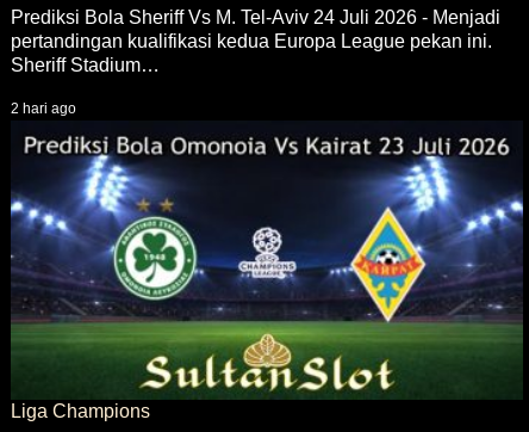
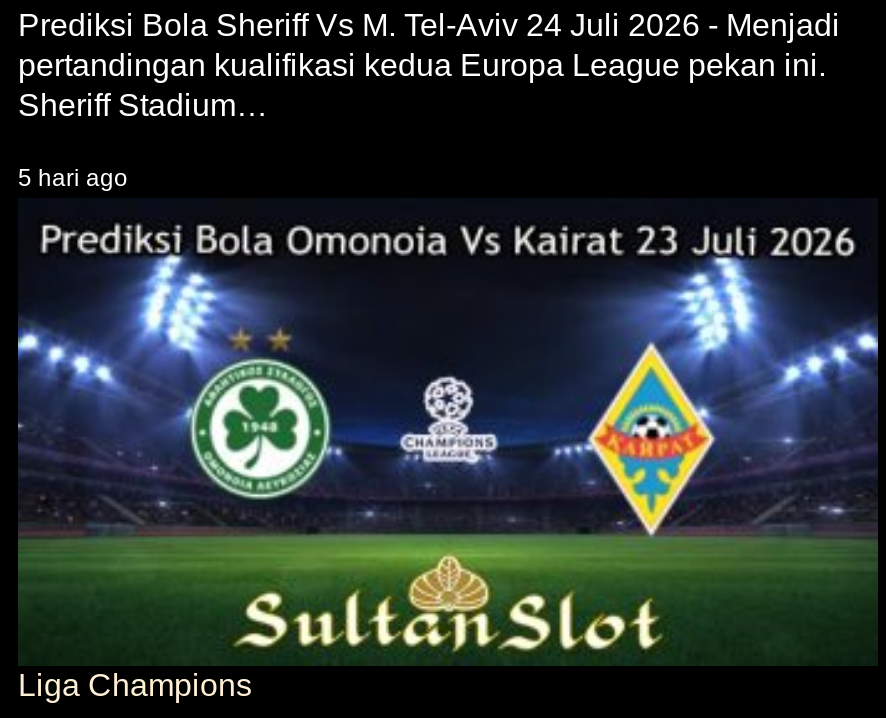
- 2 hari ago
+ 5 hari ago
